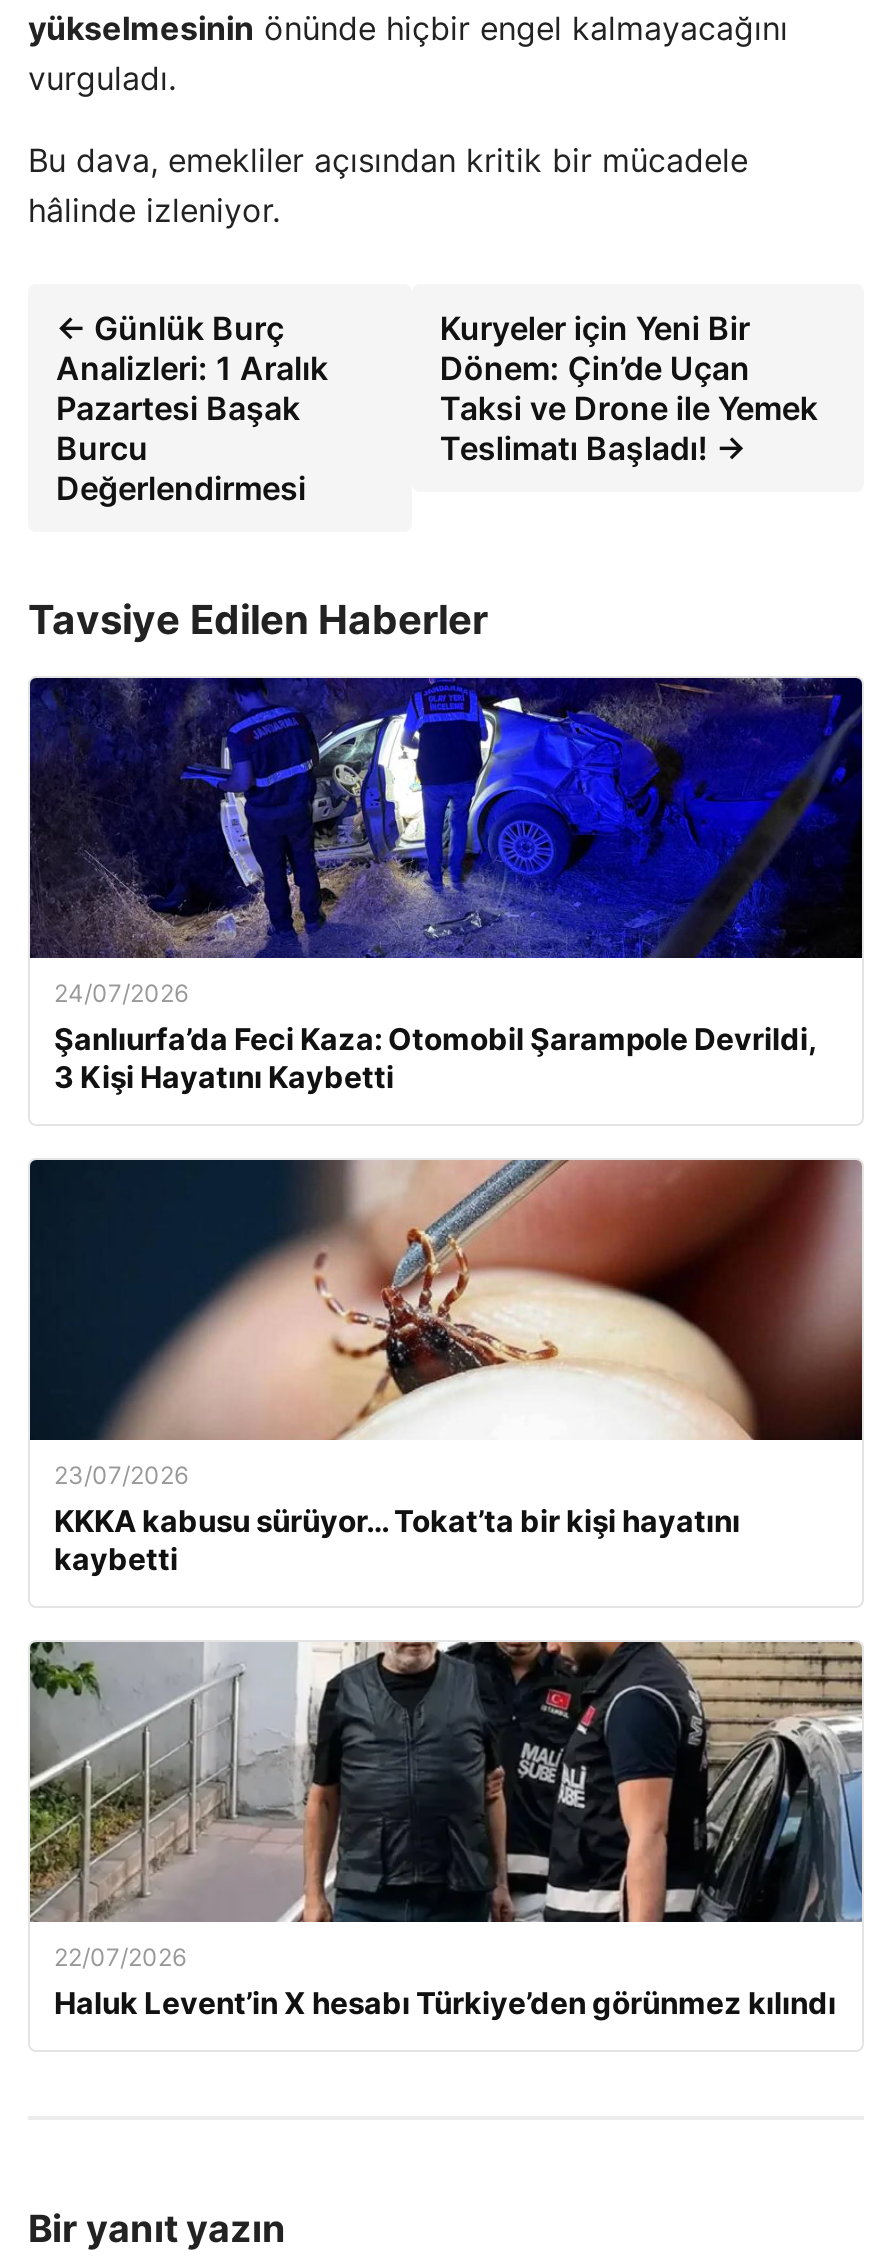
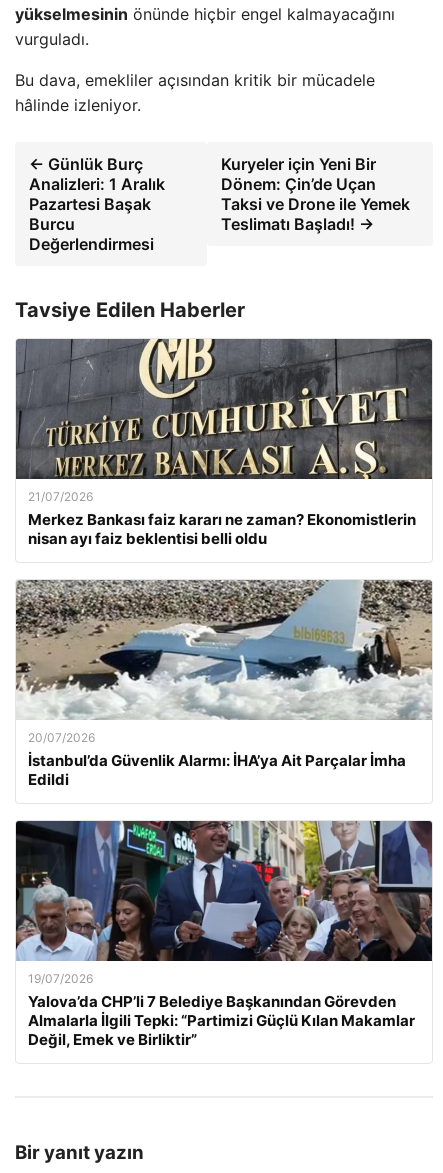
- [image]
- 24/07/2026
- Şanlıurfa’da Feci Kaza: Otomobil Şarampole Devrildi,
- 3 Kişi Hayatını Kaybetti
+ [image]
+ 21/07/2026
+ Merkez Bankası faiz kararı ne zaman? Ekonomistlerin
+ nisan ayı faiz beklentisi belli oldu

- [image]
- 23/07/2026
- KKKA kabusu sürüyor… Tokat’ta bir kişi hayatını
- kaybetti
+ [image]
+ 20/07/2026
+ İstanbul’da Güvenlik Alarmı: İHA’ya Ait Parçalar İmha
+ Edildi

- [image]
- 22/07/2026
- Haluk Levent’in X hesabı Türkiye’den görünmez kılındı
+ [image]
+ 19/07/2026
+ Yalova’da CHP’li 7 Belediye Başkanından Görevden
+ Almalarla İlgili Tepki: “Partimizi Güçlü Kılan Makamlar
+ Değil, Emek ve Birliktir”
